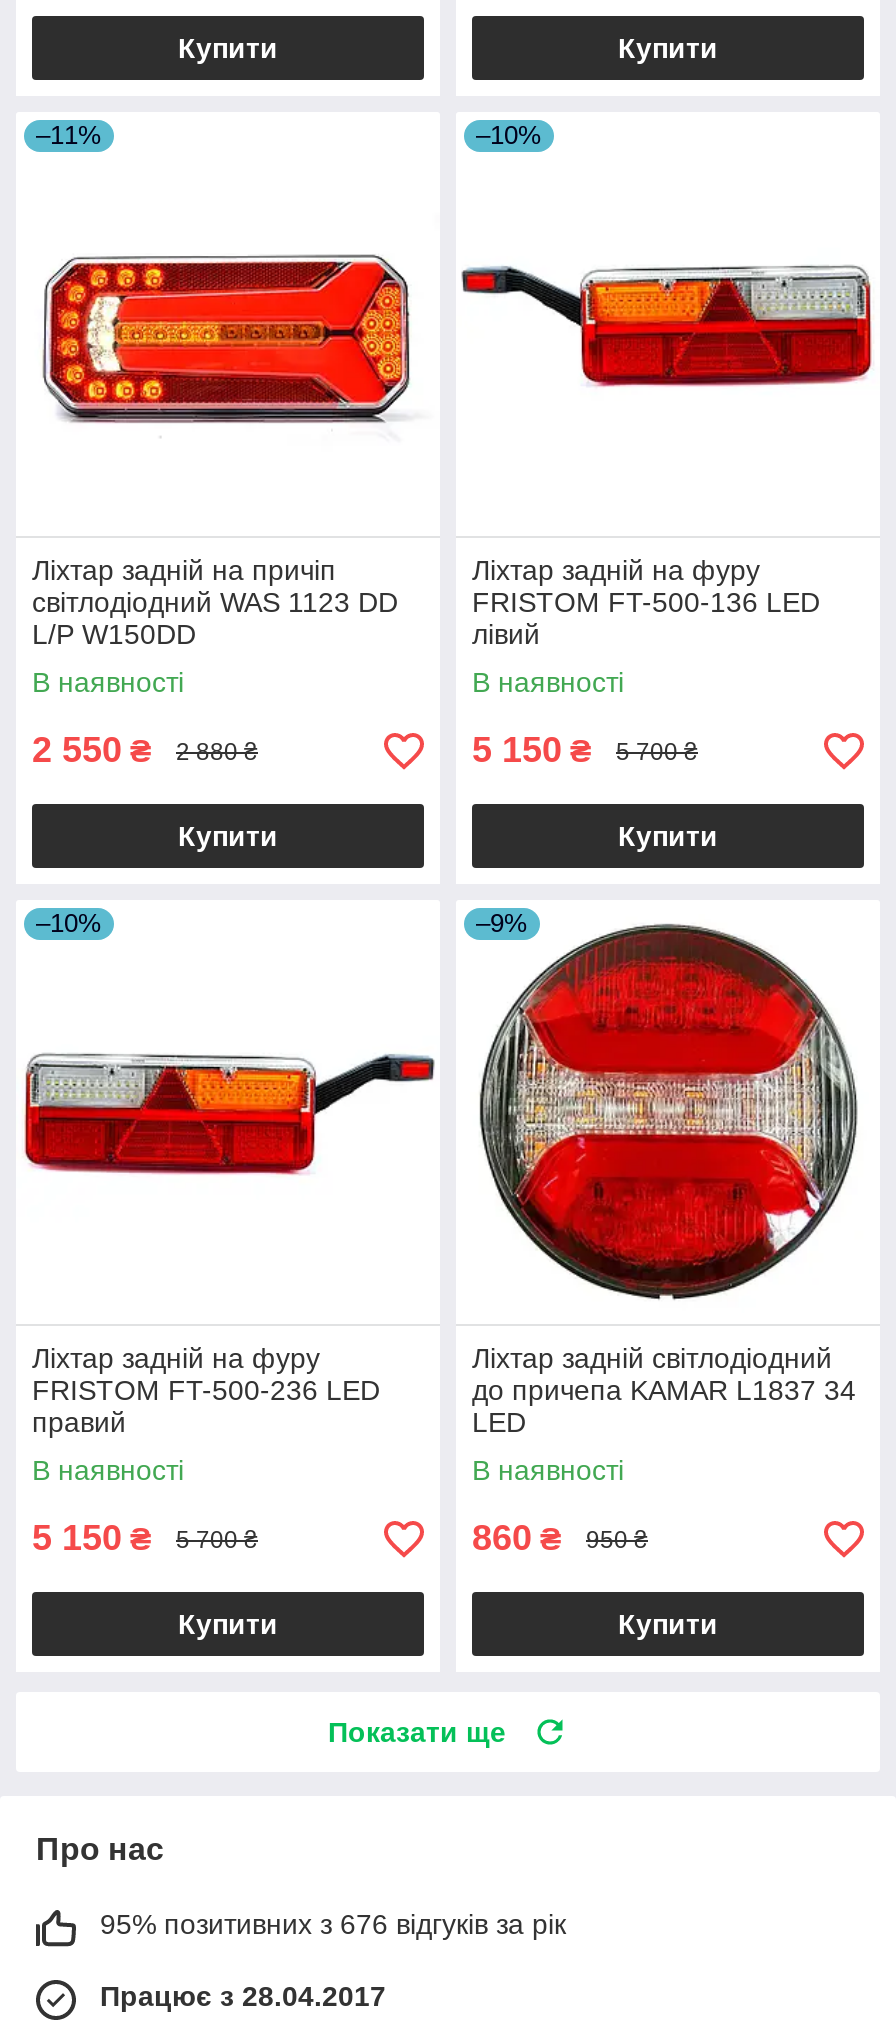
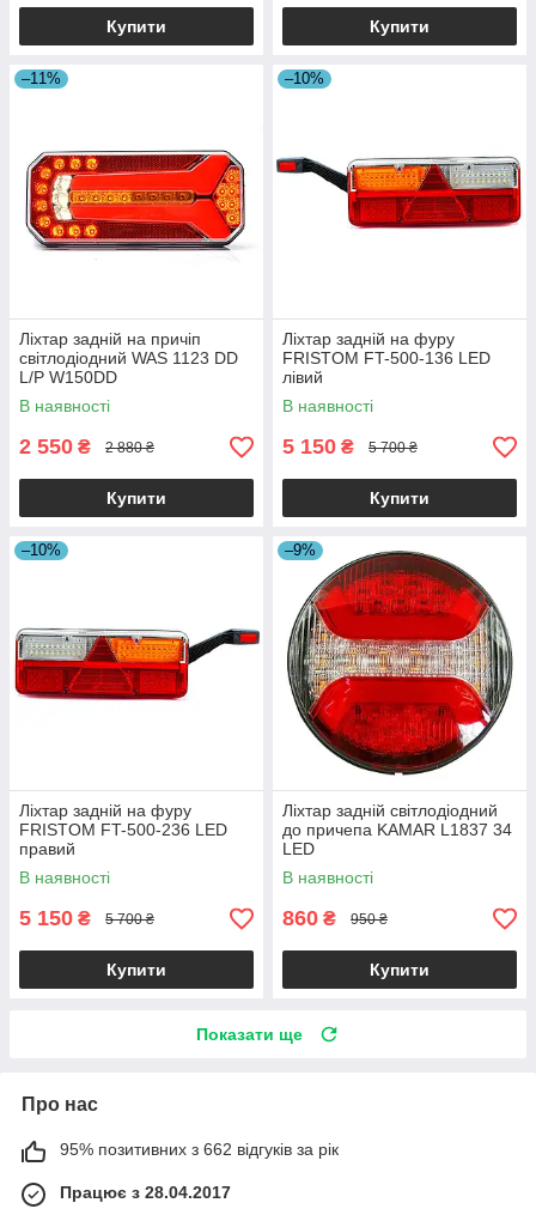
- 95% позитивних з 676 відгуків за рік
+ 95% позитивних з 662 відгуків за рік
